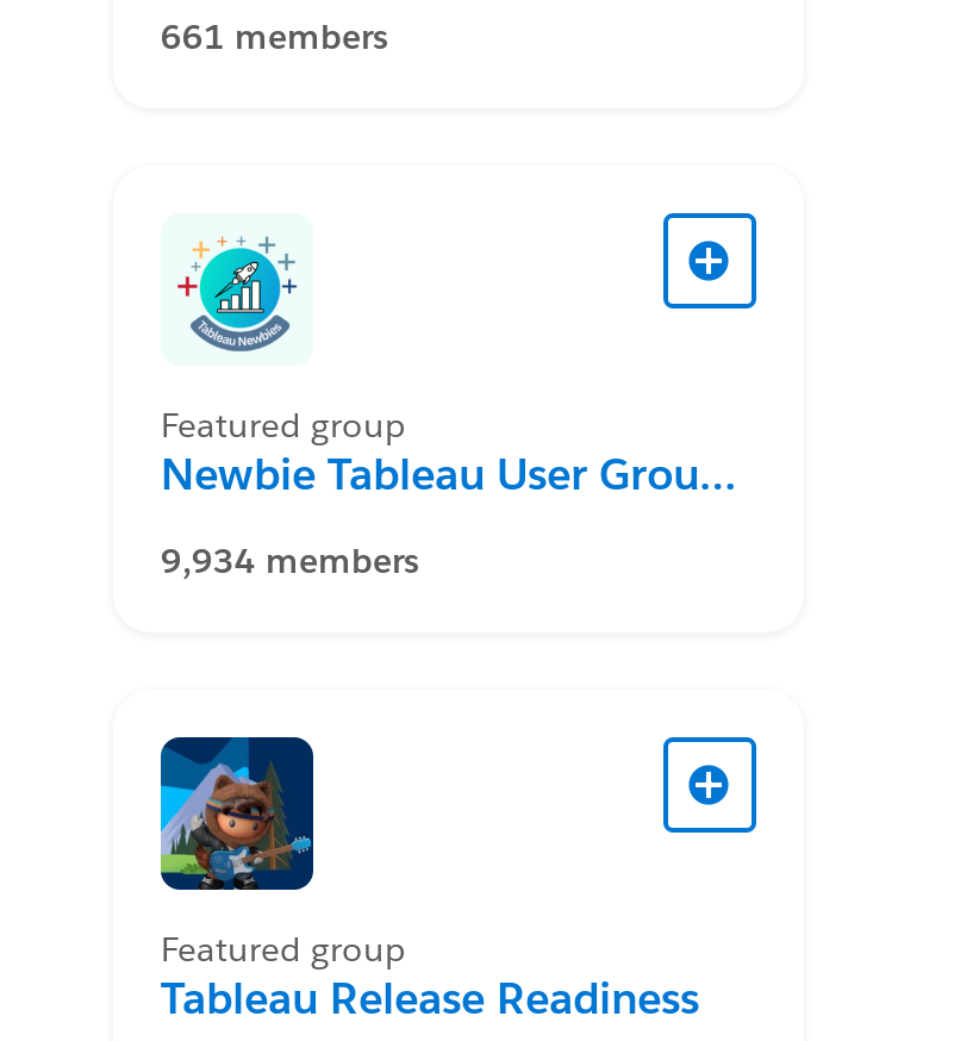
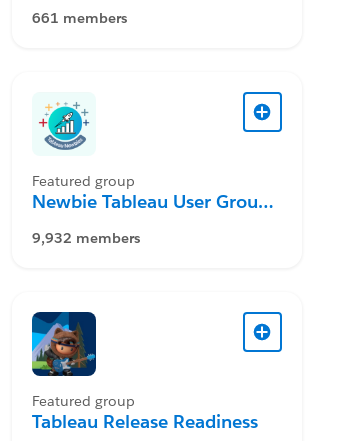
- 9,934 members
+ 9,932 members
